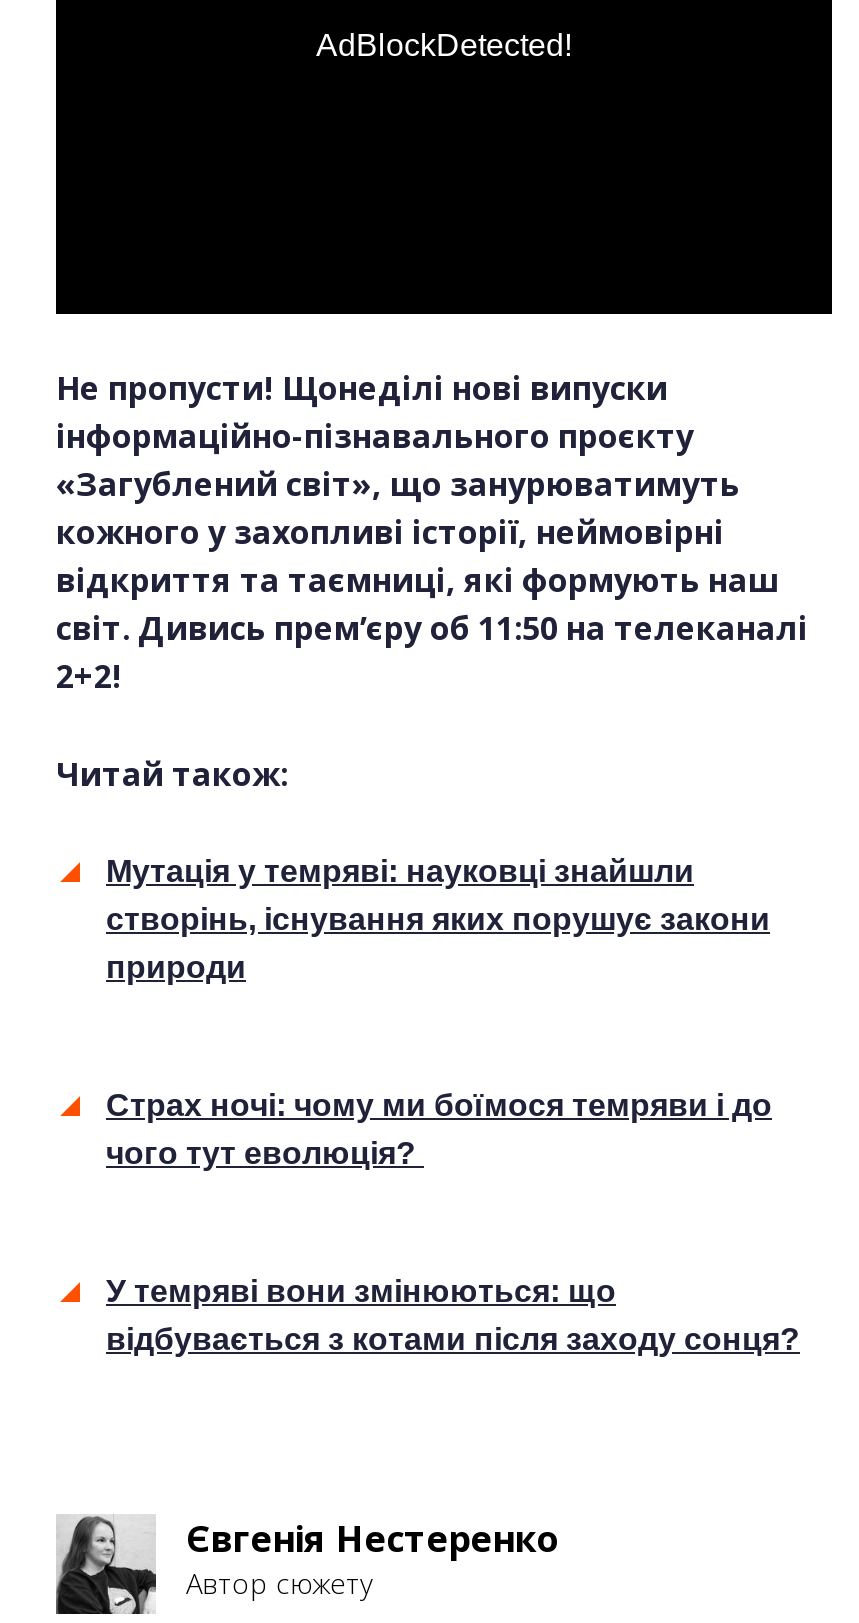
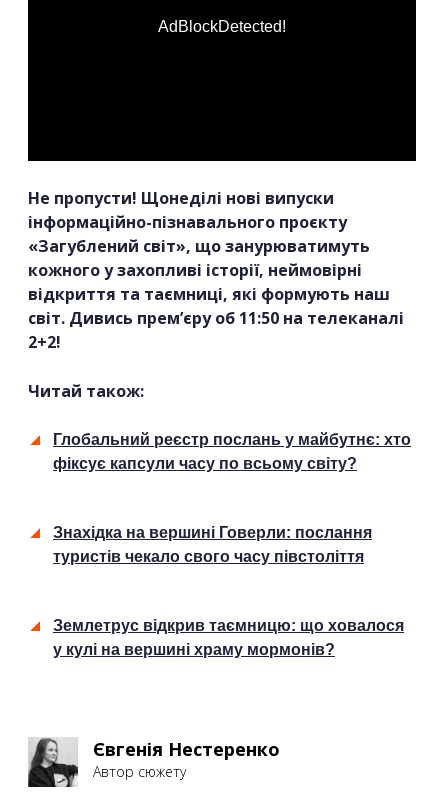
- Мутація у темряві: науковці знайшли
- створінь, існування яких порушує закони
- природи
+ Глобальний реєстр послань у майбутнє: хто
+ фіксує капсули часу по всьому світу?

- Страх ночі: чому ми боїмося темряви і до
- чого тут еволюція?
+ Знахідка на вершині Говерли: послання
+ туристів чекало свого часу півстоліття

- У темряві вони змінюються: що
- відбувається з котами після заходу сонця?
+ Землетрус відкрив таємницю: що ховалося
+ у кулі на вершині храму мормонів?
